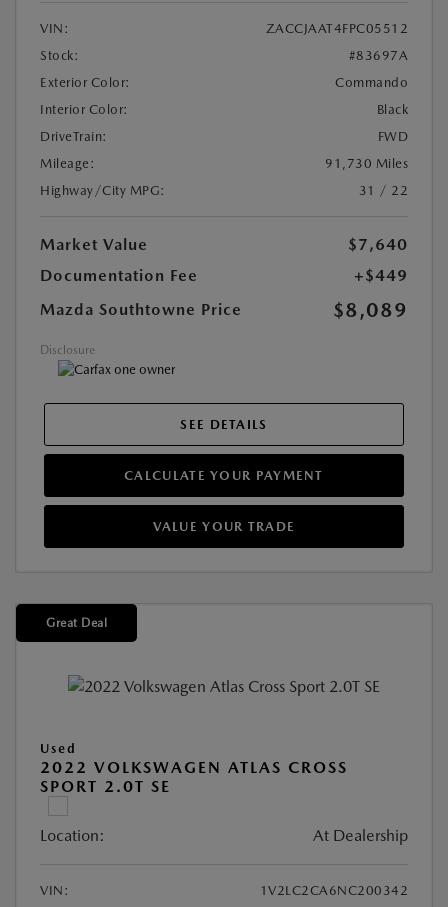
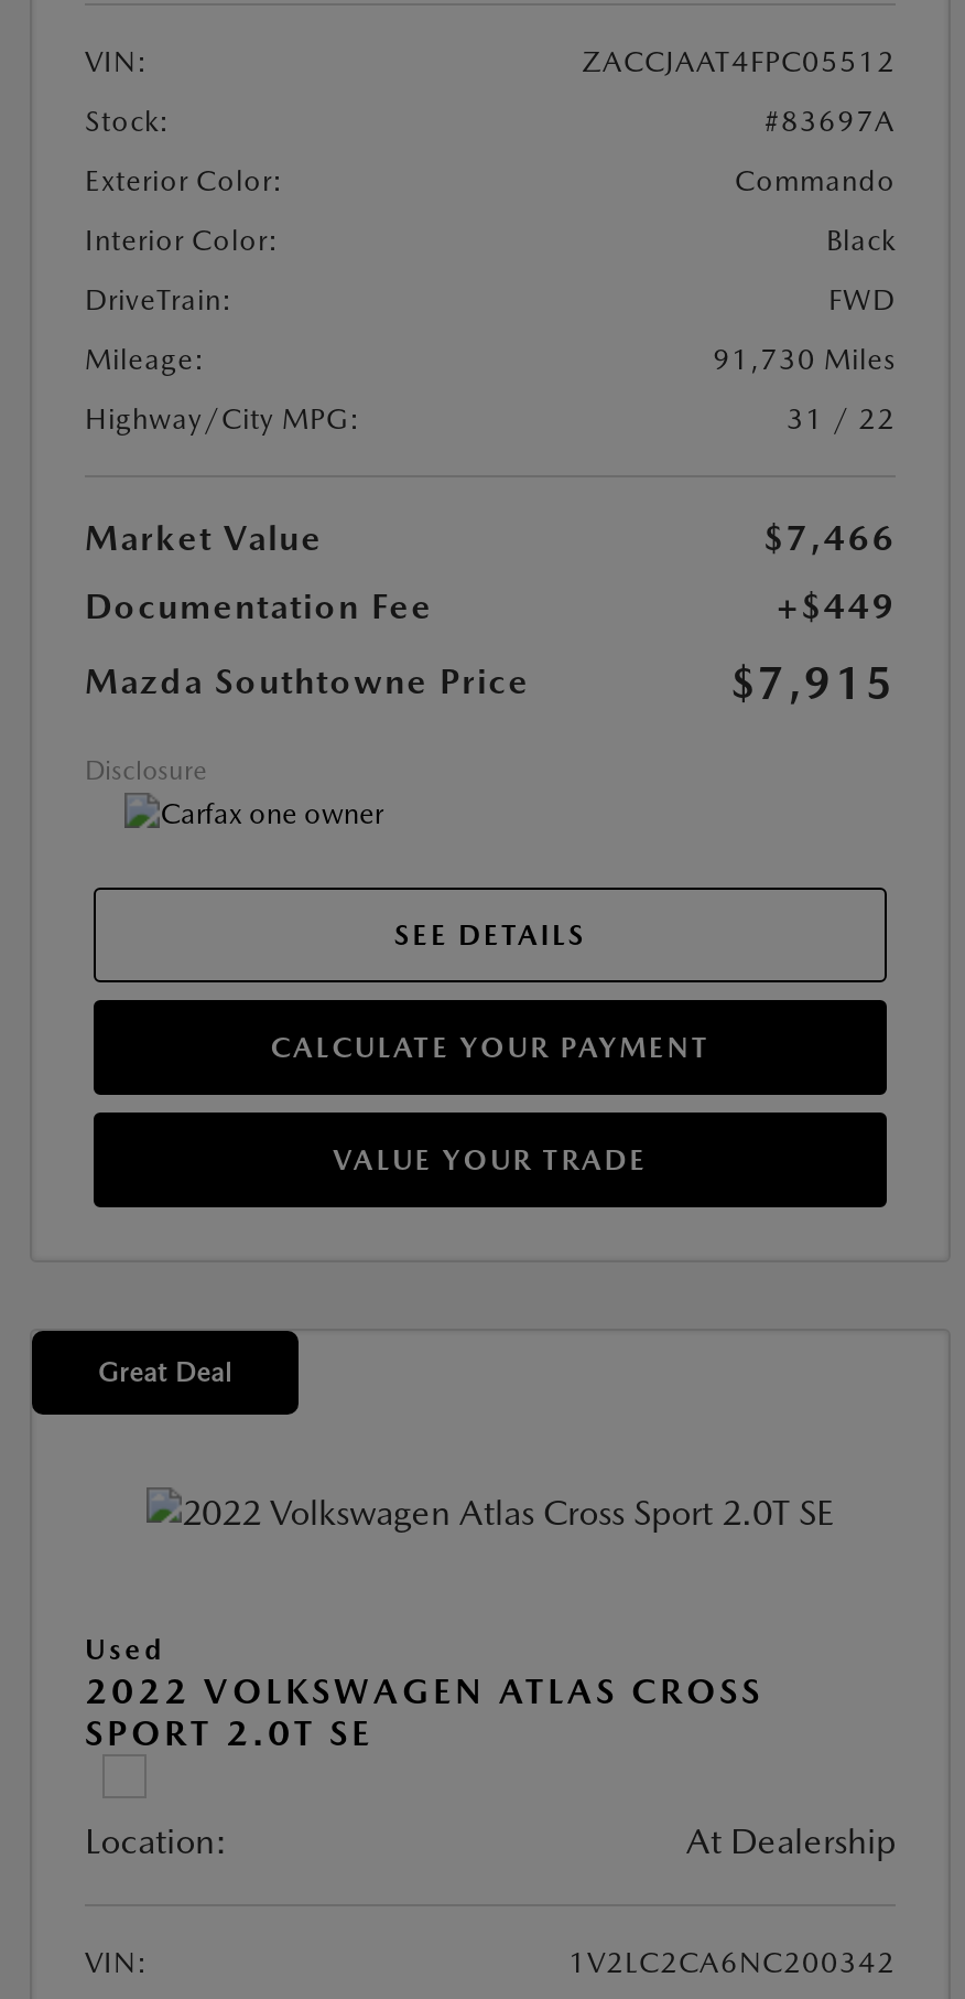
- $7,640
+ $7,466

- $8,089
+ $7,915
